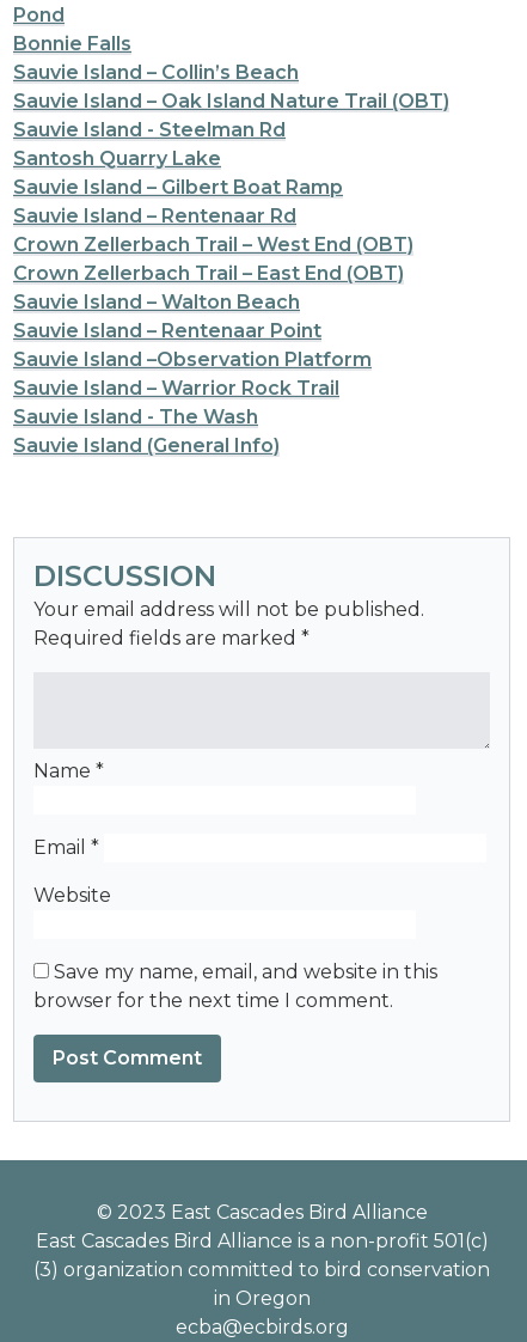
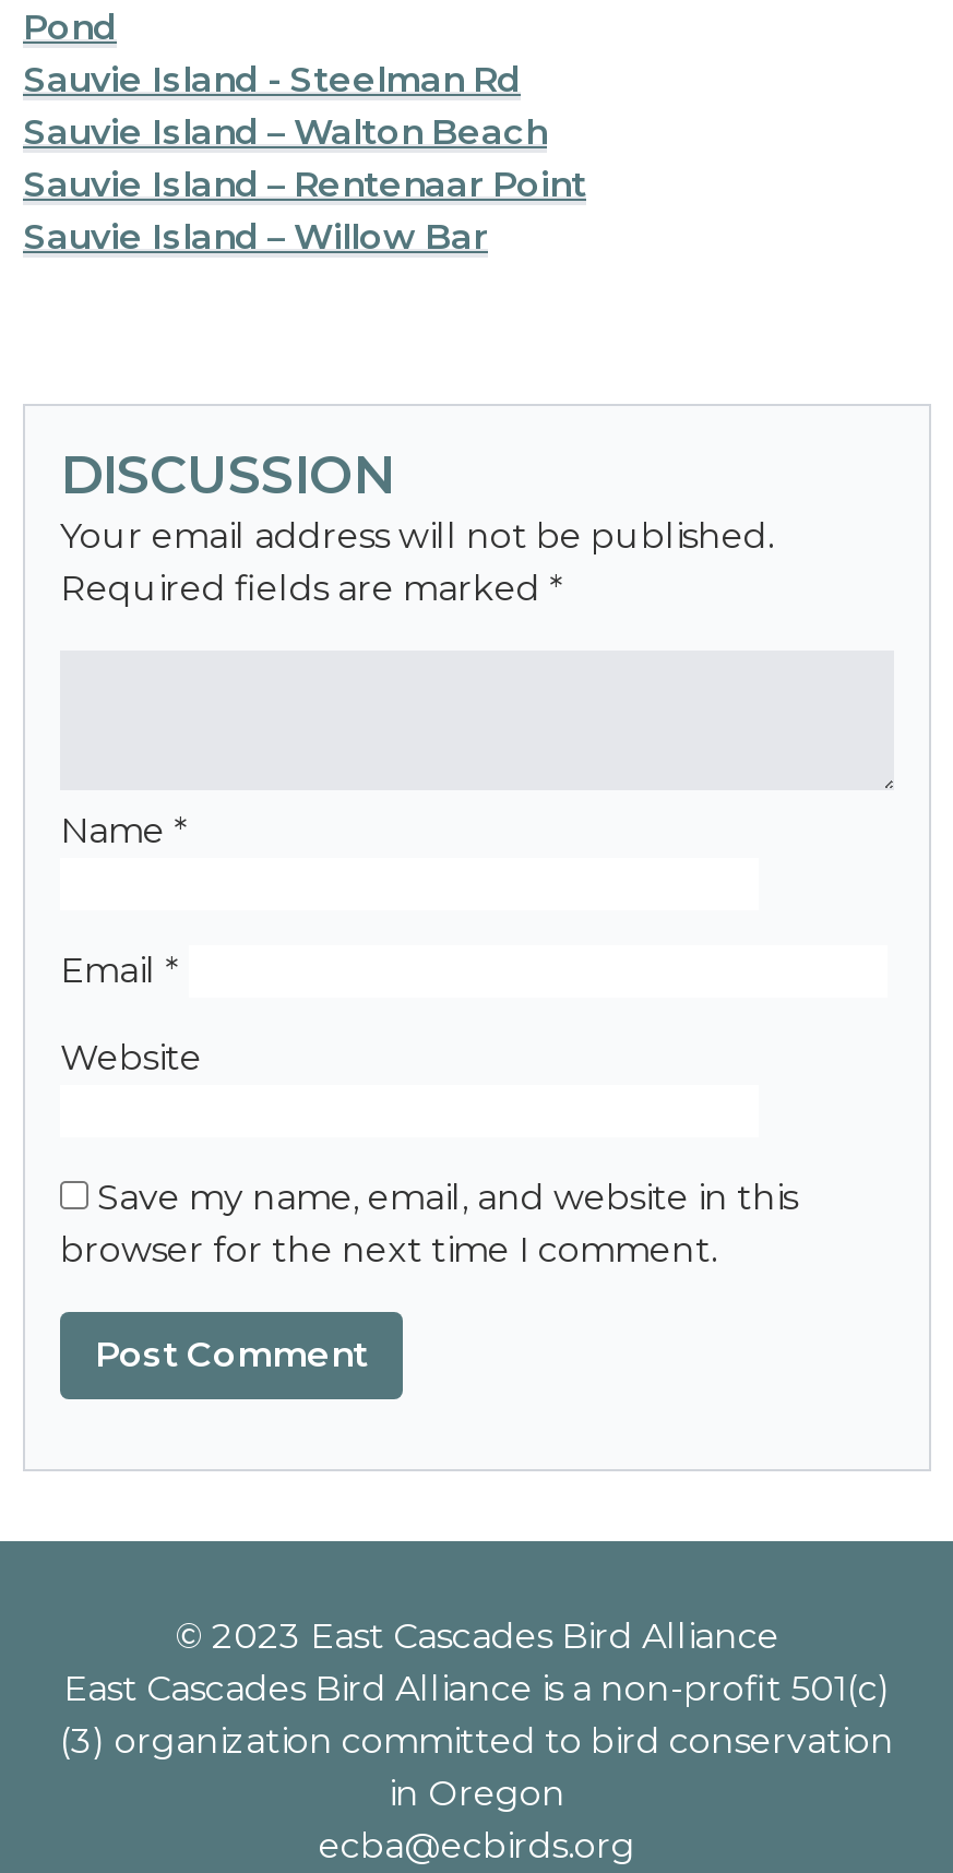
- Bonnie Falls
- Sauvie Island – Collin’s Beach
- Sauvie Island – Oak Island Nature Trail (OBT)

- Santosh Quarry Lake
- Sauvie Island – Gilbert Boat Ramp
- Sauvie Island – Rentenaar Rd
- Crown Zellerbach Trail – West End (OBT)
- Crown Zellerbach Trail – East End (OBT)

- Sauvie Island –Observation Platform
- Sauvie Island – Warrior Rock Trail
- Sauvie Island - The Wash
- Sauvie Island (General Info)
+ Sauvie Island – Willow Bar
